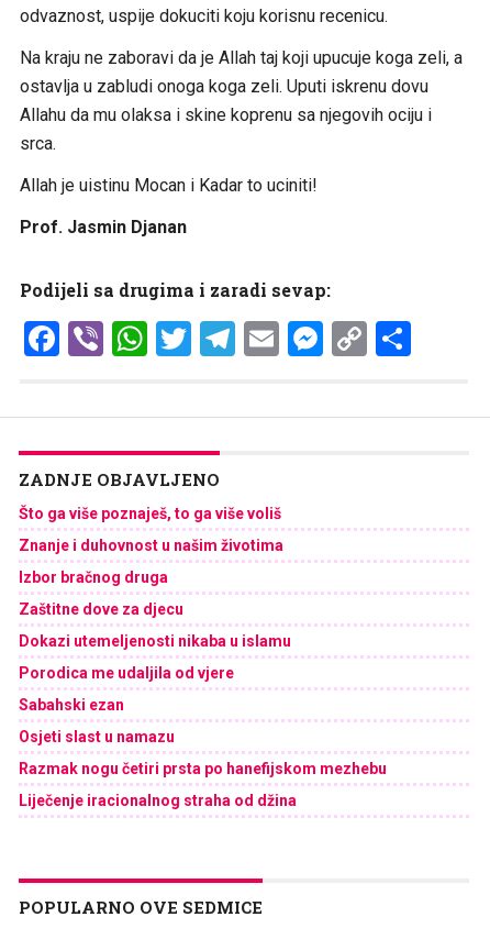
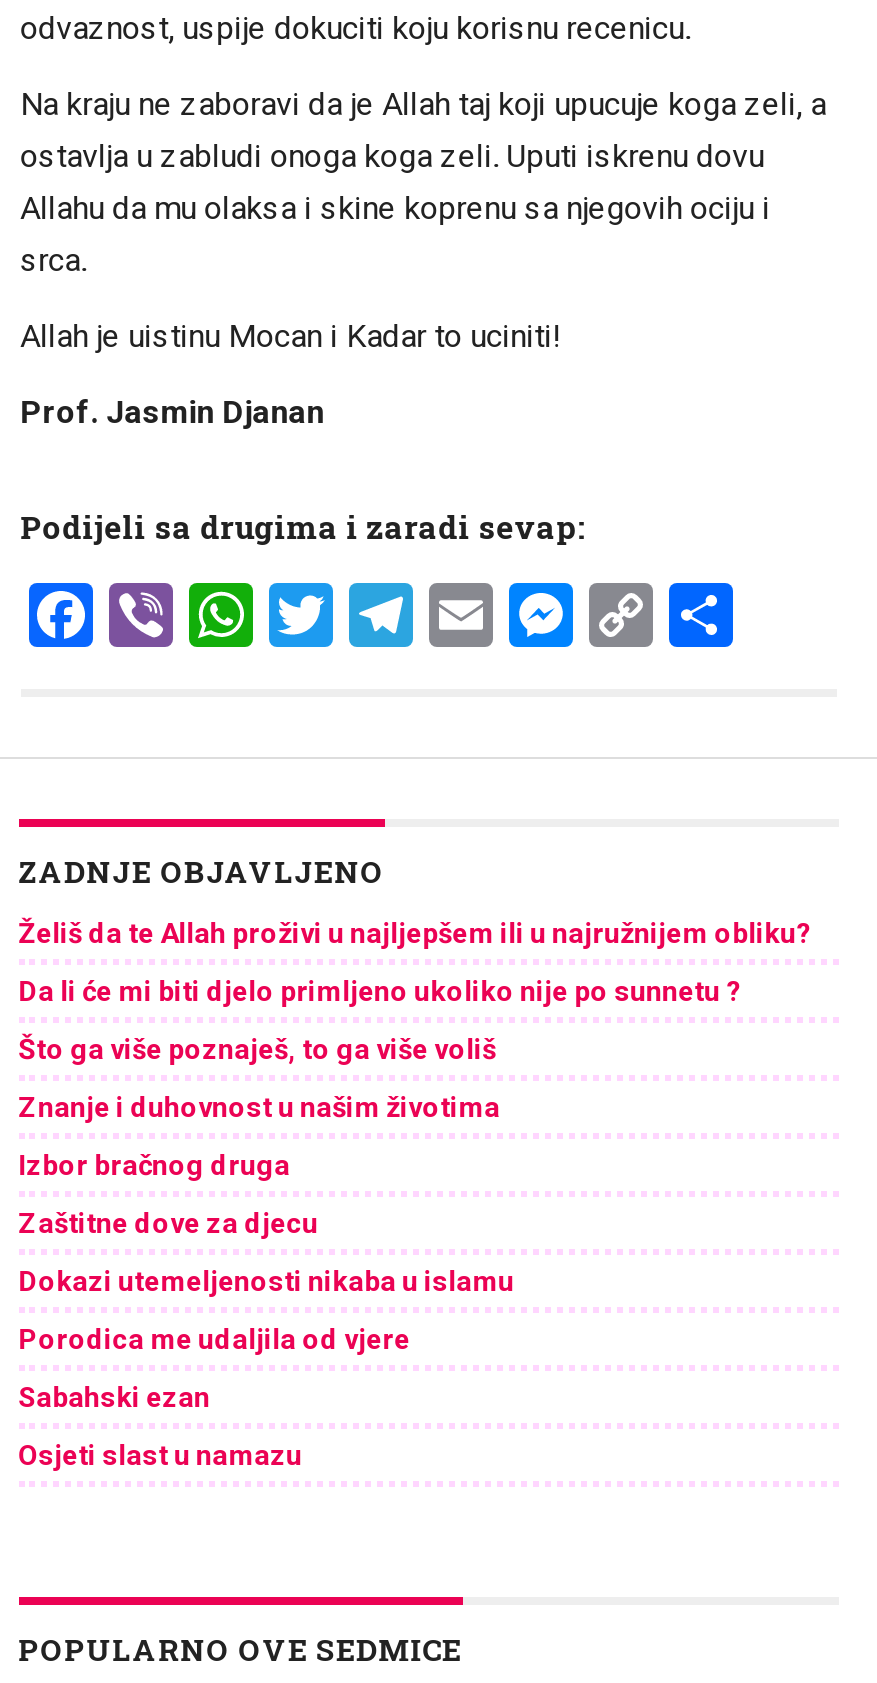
+ Želiš da te Allah proživi u najljepšem ili u najružnijem obliku?
+ Da li će mi biti djelo primljeno ukoliko nije po sunnetu ?

moved down: Što ga više poznaješ, to ga više voliš | Znanje i duhovnost u našim životima | Izbor bračnog druga | Zaštitne dove za djecu | Dokazi utemeljenosti nikaba u islamu | Porodica me udaljila od vjere | Sabahski ezan | Osjeti slast u namazu

- Razmak nogu četiri prsta po hanefijskom mezhebu
- Liječenje iracionalnog straha od džina
